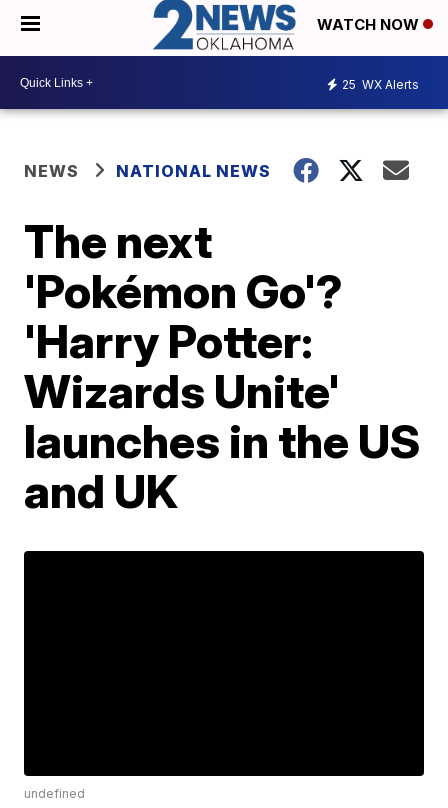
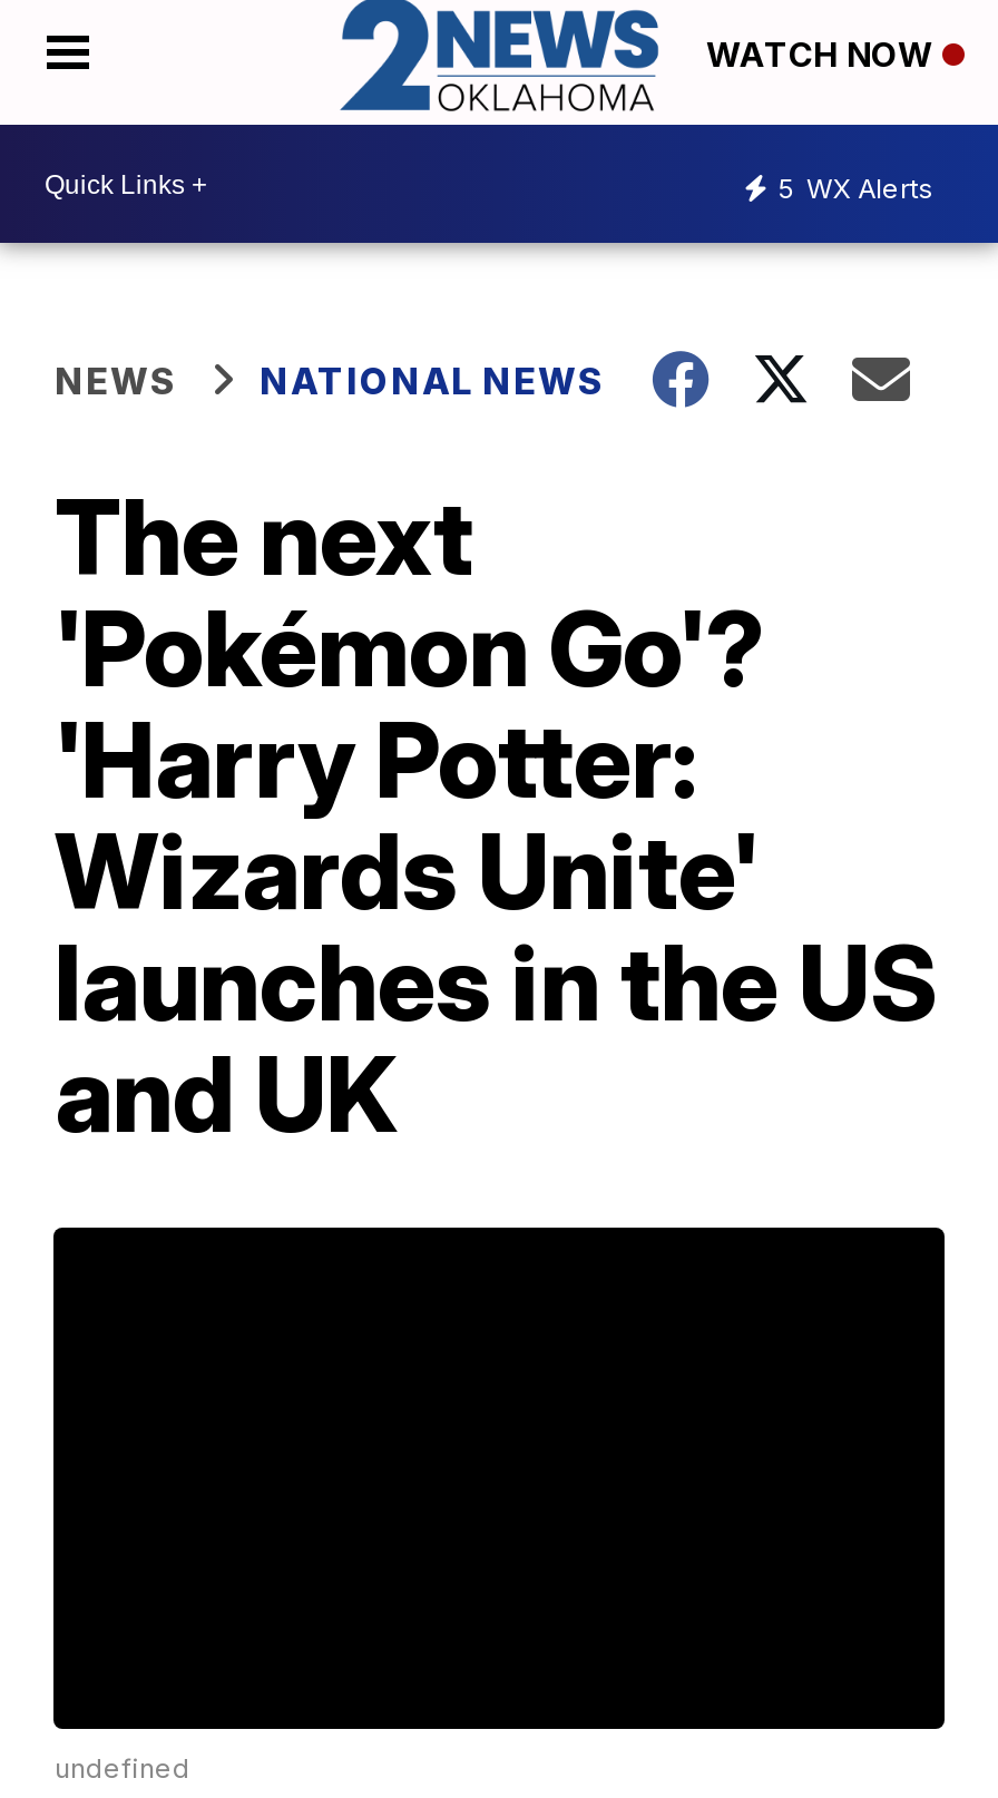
- 25 WX Alerts
+ 5 WX Alerts
